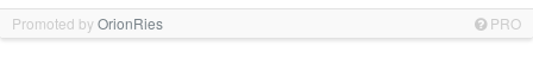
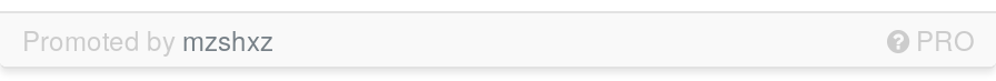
- Promoted by OrionRies
+ Promoted by mzshxz
